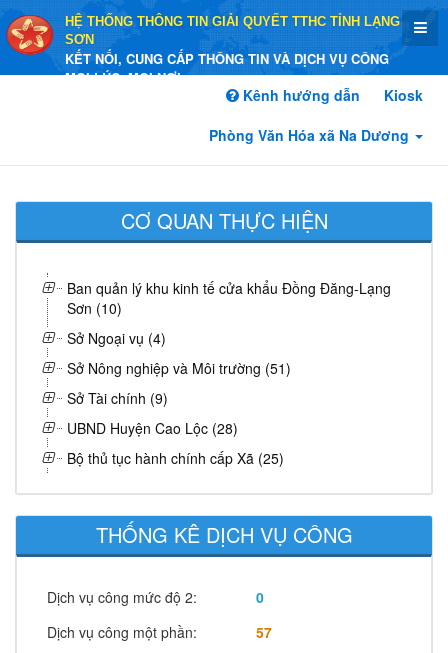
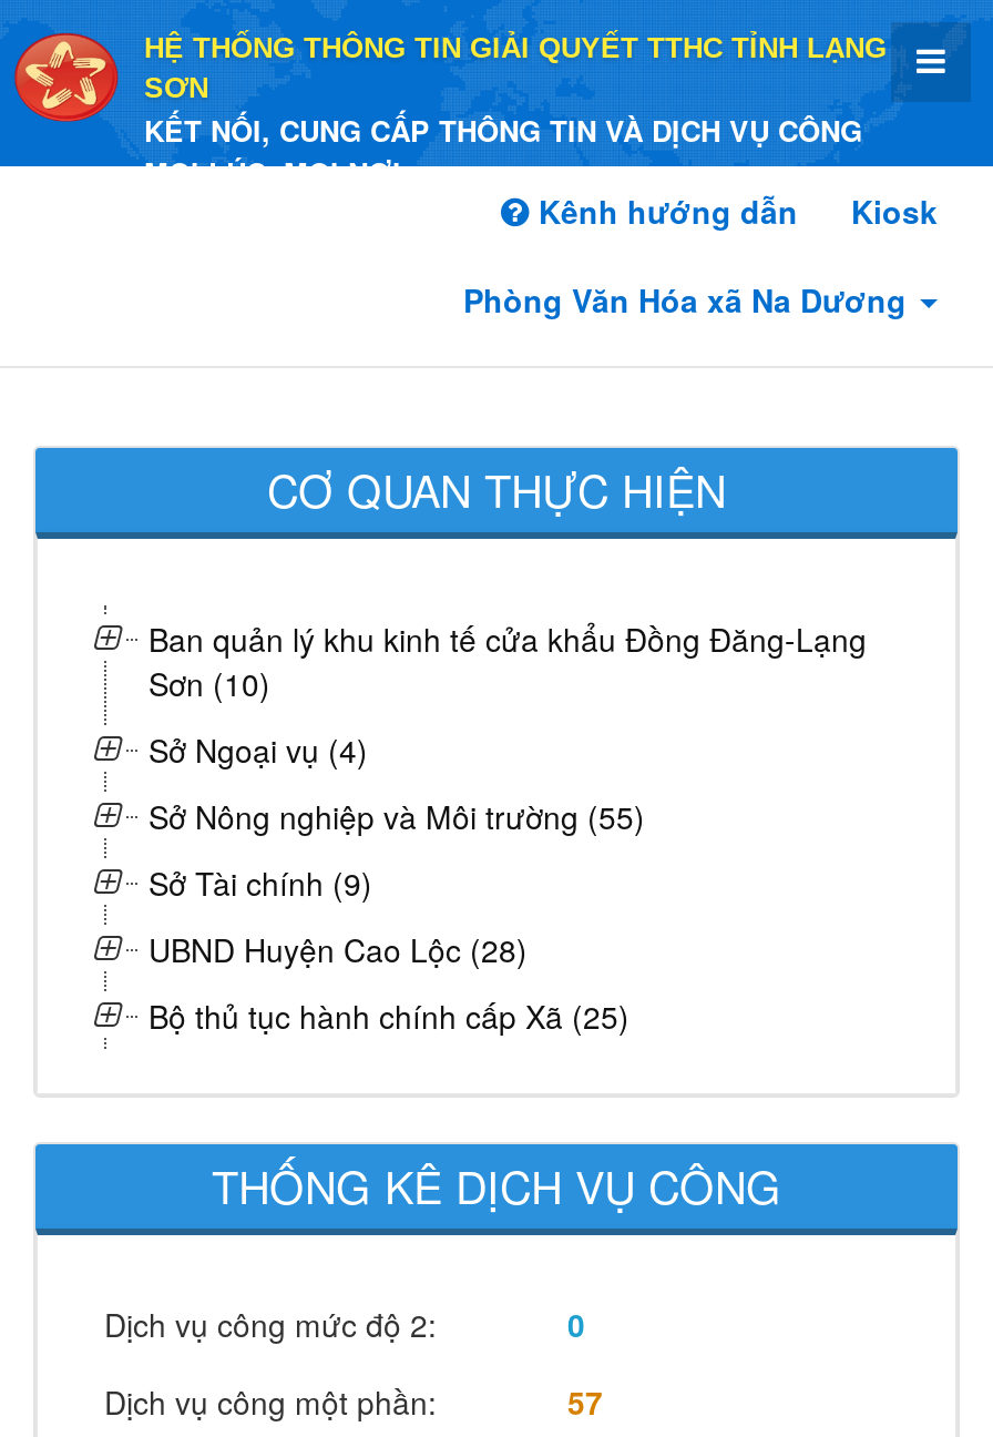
- Sở Nông nghiệp và Môi trường (51)
+ Sở Nông nghiệp và Môi trường (55)
